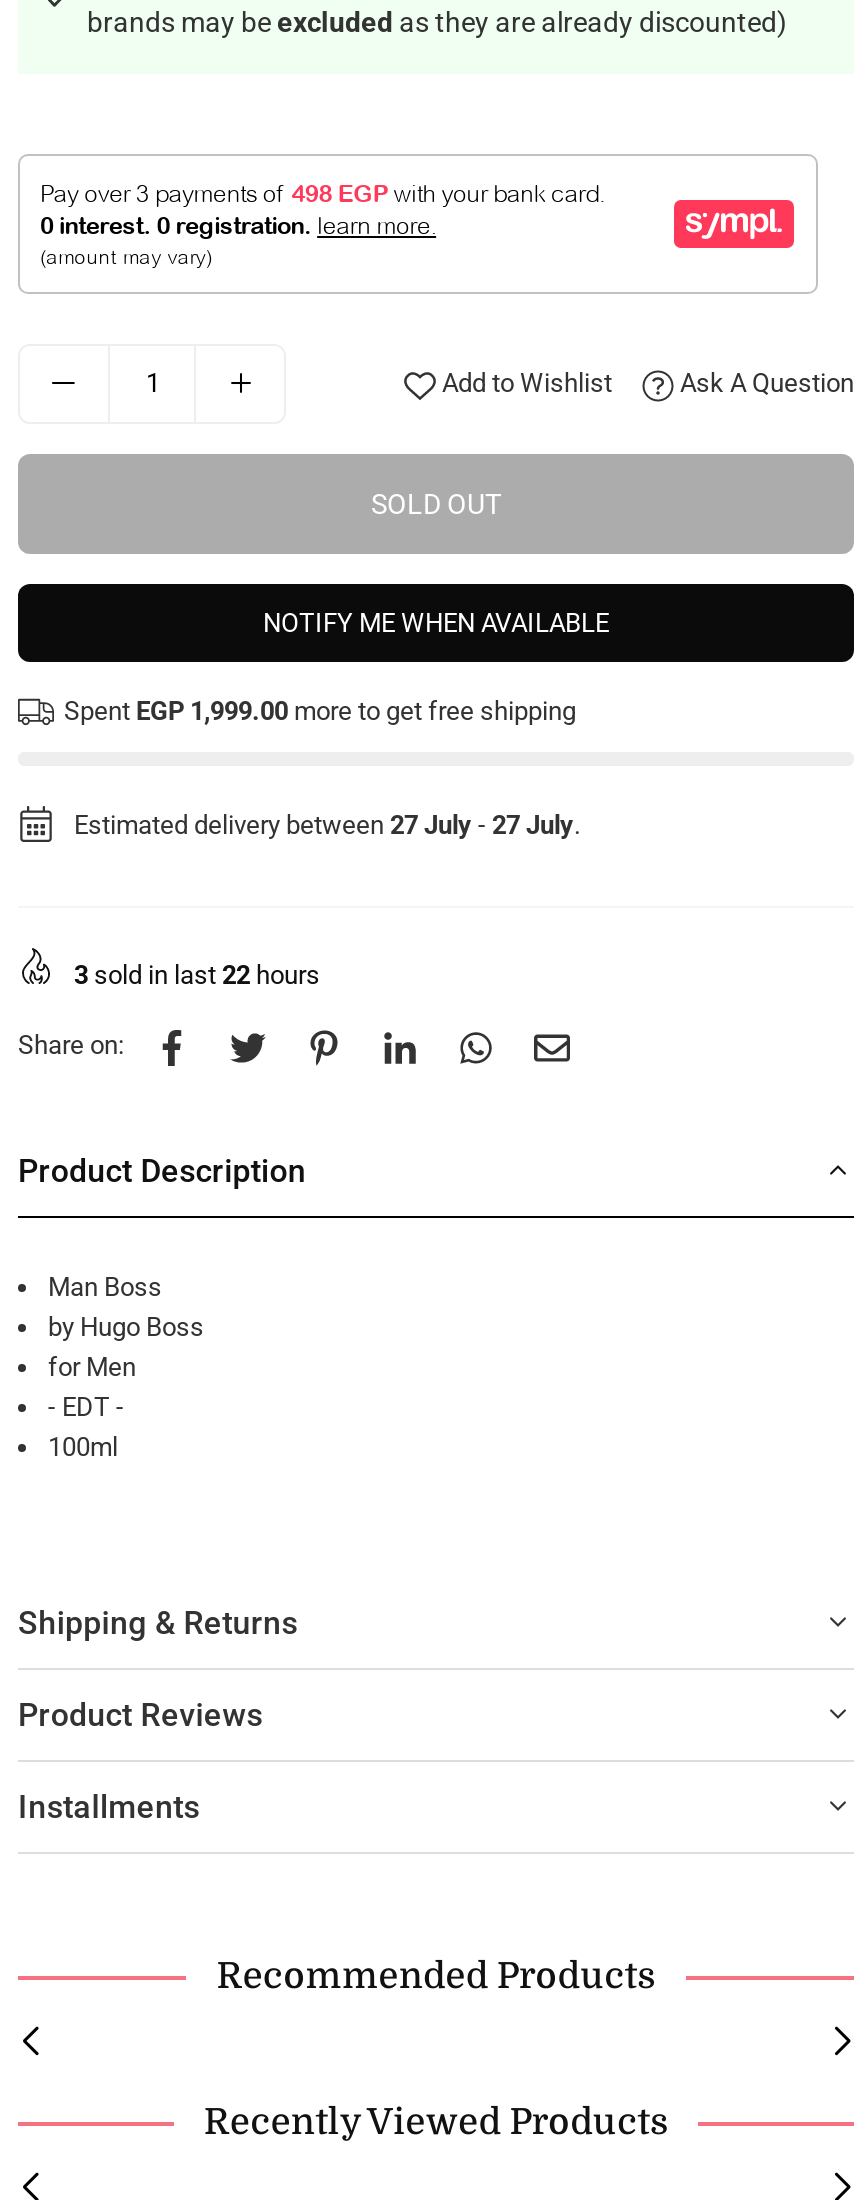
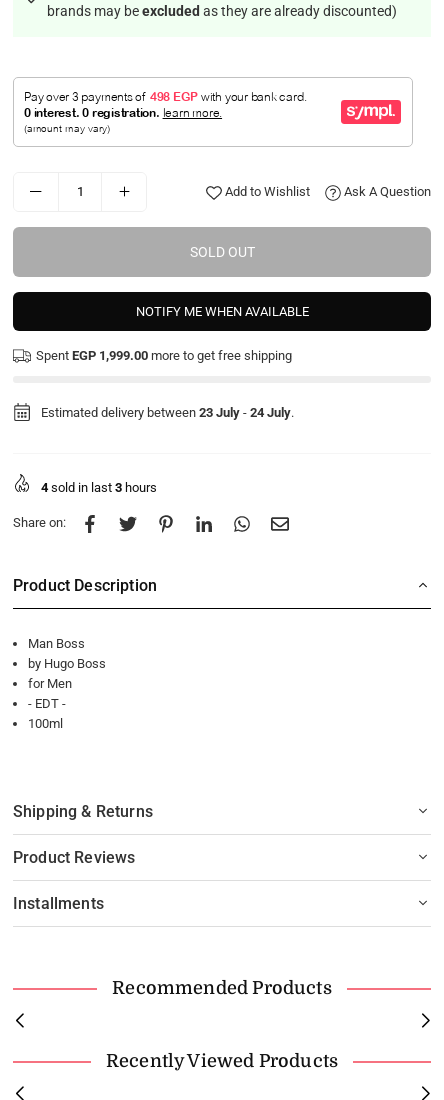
- Estimated delivery between 27 July - 27 July.
+ Estimated delivery between 23 July - 24 July.

- 3 sold in last 22 hours
+ 4 sold in last 3 hours
